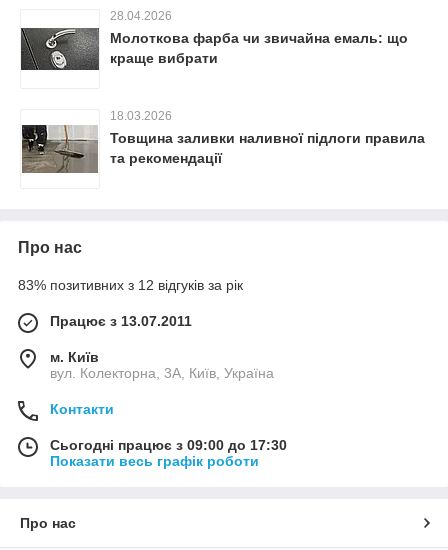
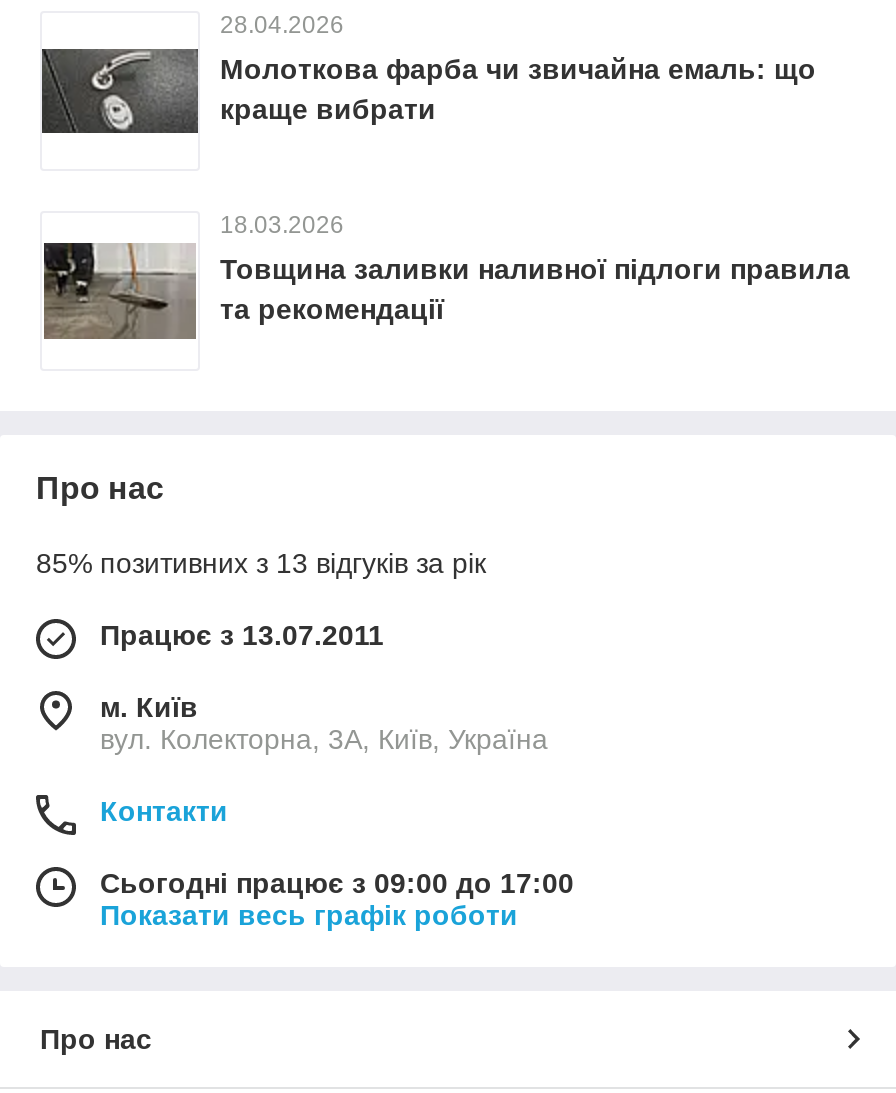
- 83% позитивних з 12 відгуків за рік
+ 85% позитивних з 13 відгуків за рік

- Сьогодні працює з 09:00 до 17:30
+ Сьогодні працює з 09:00 до 17:00
